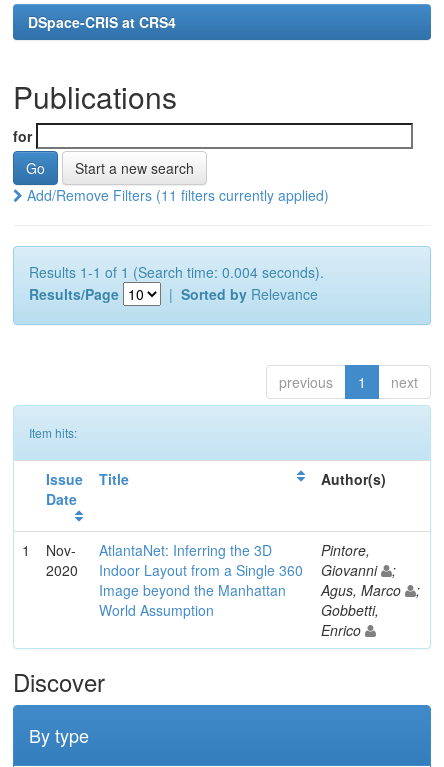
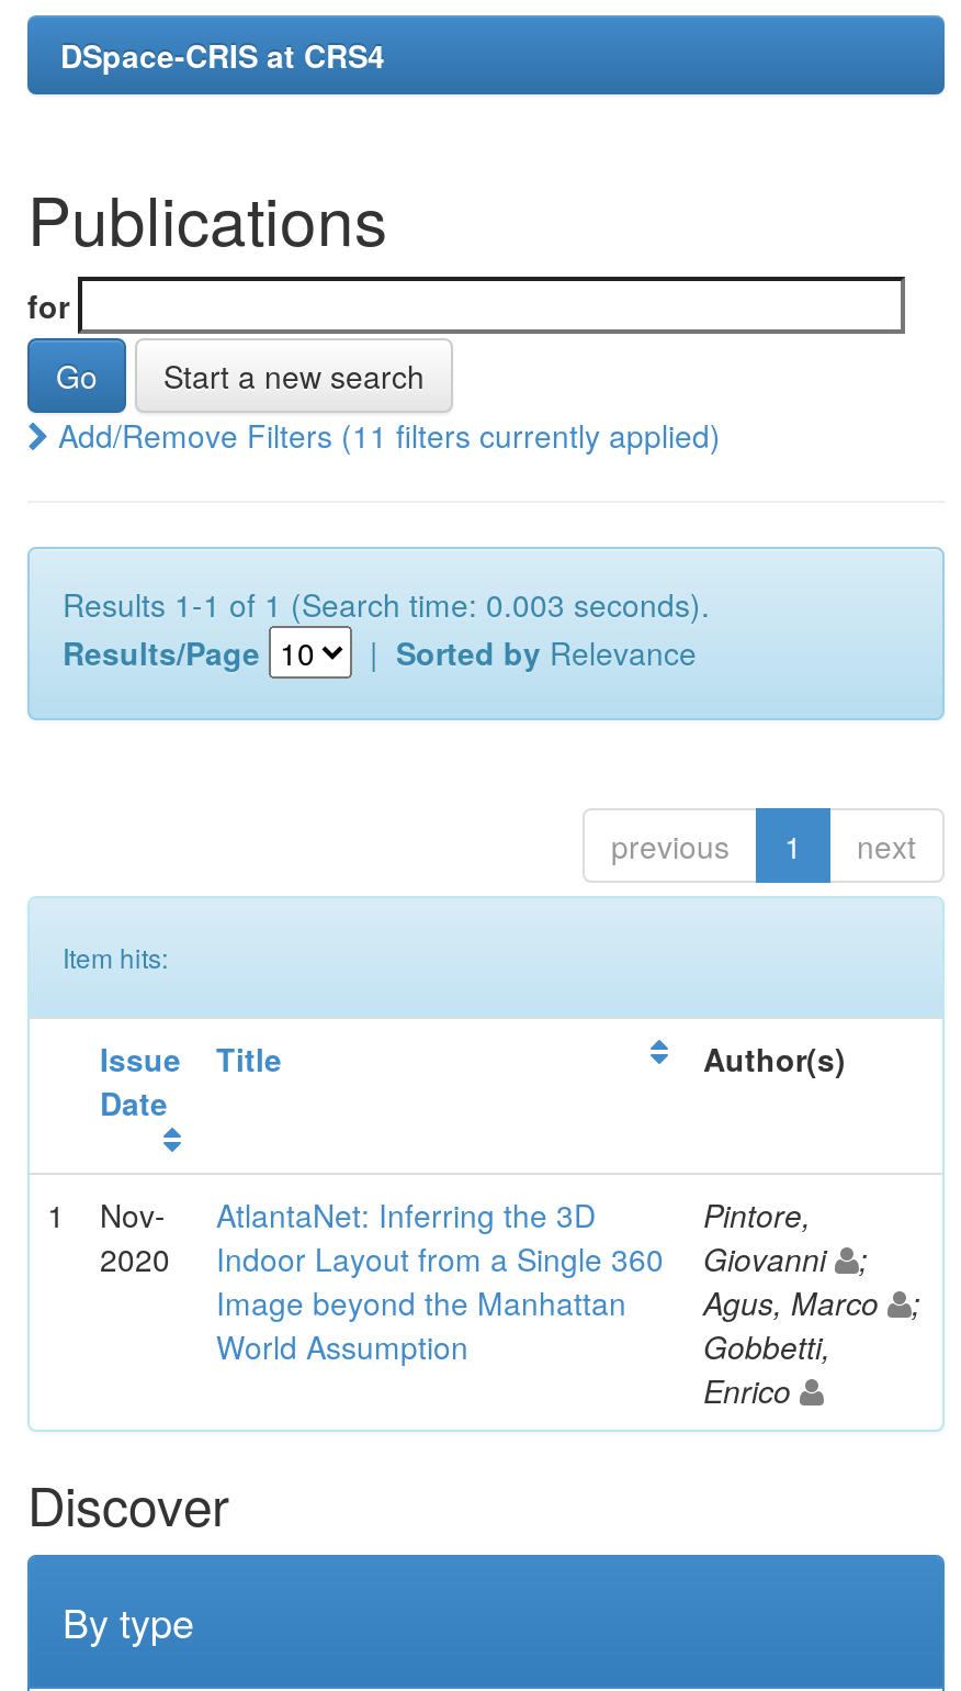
- Results 1-1 of 1 (Search time: 0.004 seconds).
+ Results 1-1 of 1 (Search time: 0.003 seconds).
